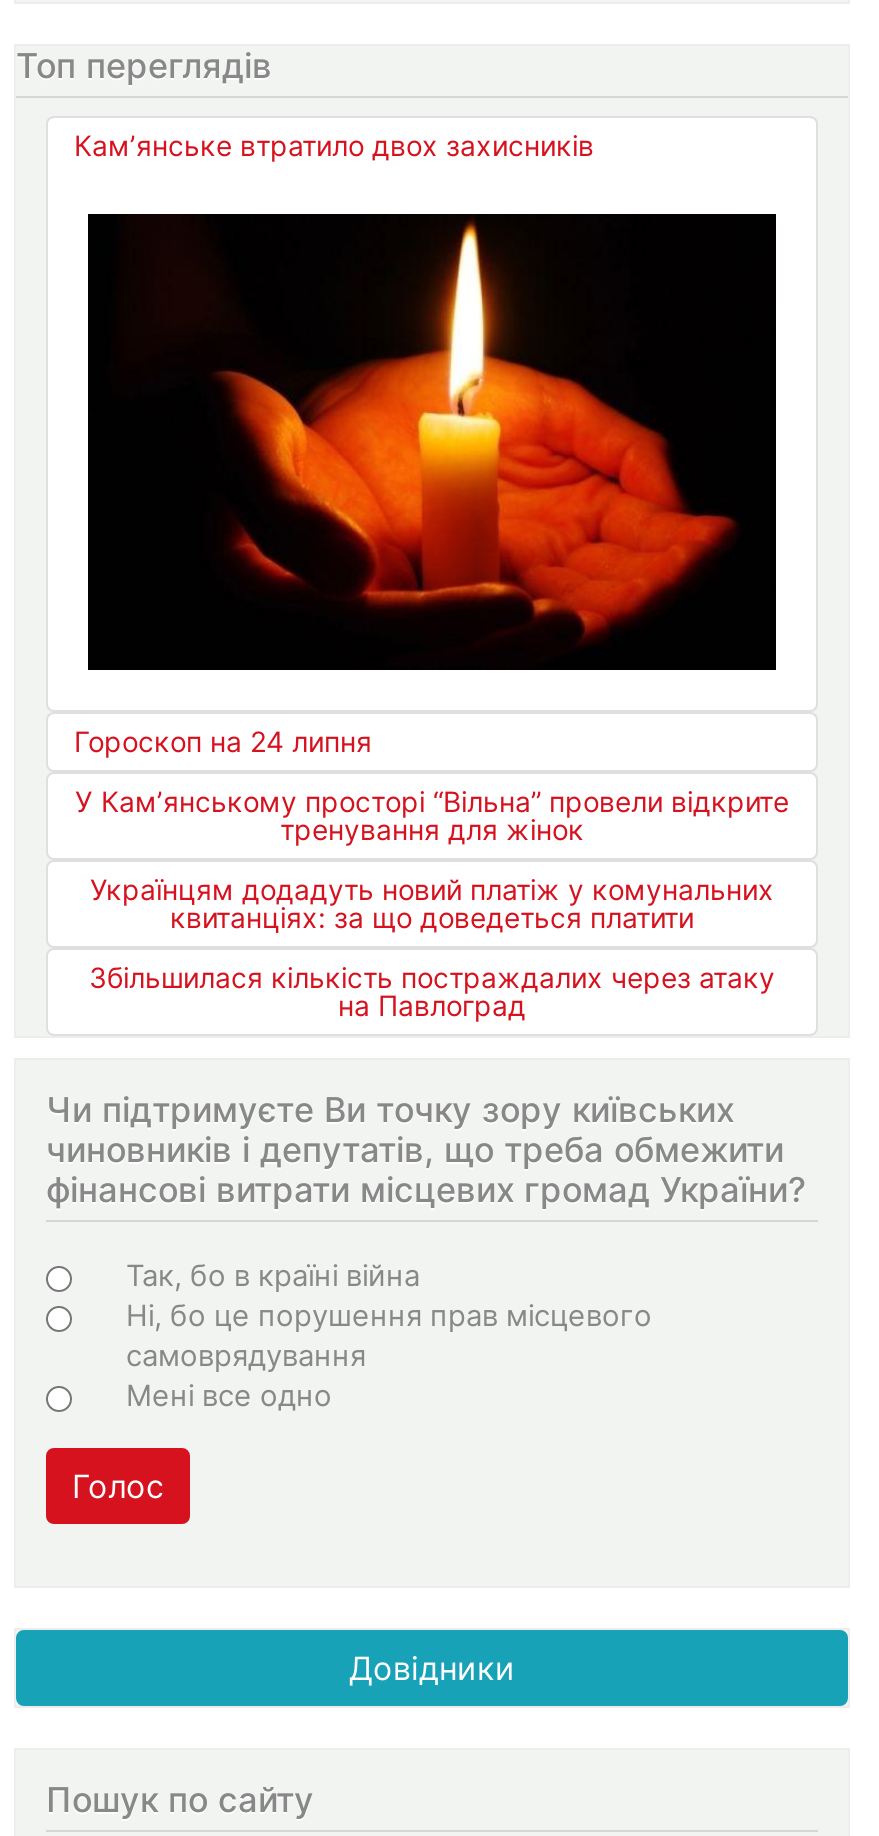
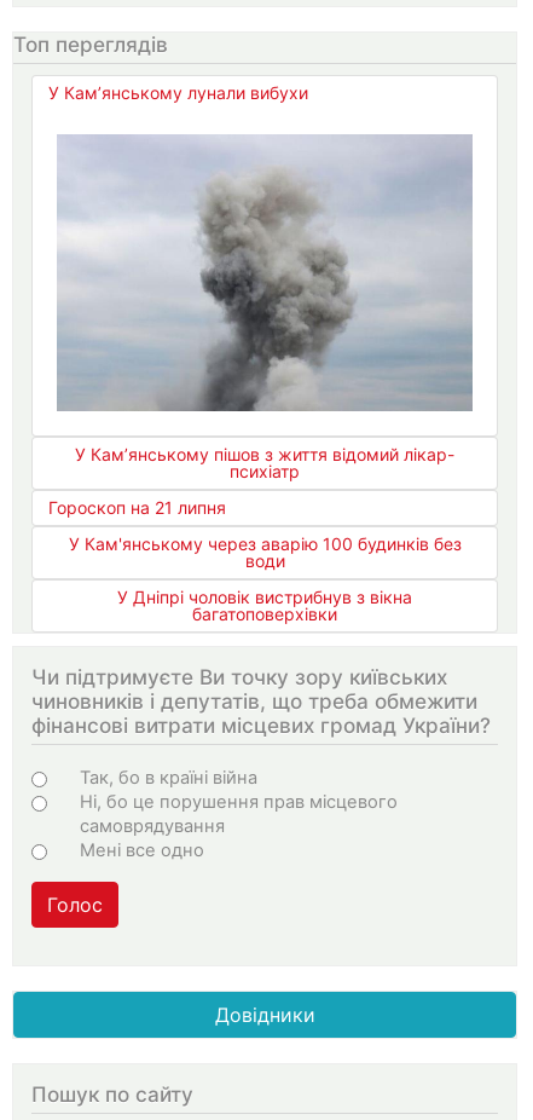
- Кам’янське втратило двох захисників
+ У Кам’янському лунали вибухи

- [image]
- Гороскоп на 24 липня
+ [image]
+ У Кам’янському пішов з життя відомий лікар-
+ психіатр

- У Кам’янському просторі “Вільна” провели відкрите
- тренування для жінок
+ Гороскоп на 21 липня

- Українцям додадуть новий платіж у комунальних
- квитанціях: за що доведеться платити
+ У Кам'янському через аварію 100 будинків без
+ води

- Збільшилася кількість постраждалих через атаку
- на Павлоград
+ У Дніпрі чоловік вистрибнув з вікна
+ багатоповерхівки
